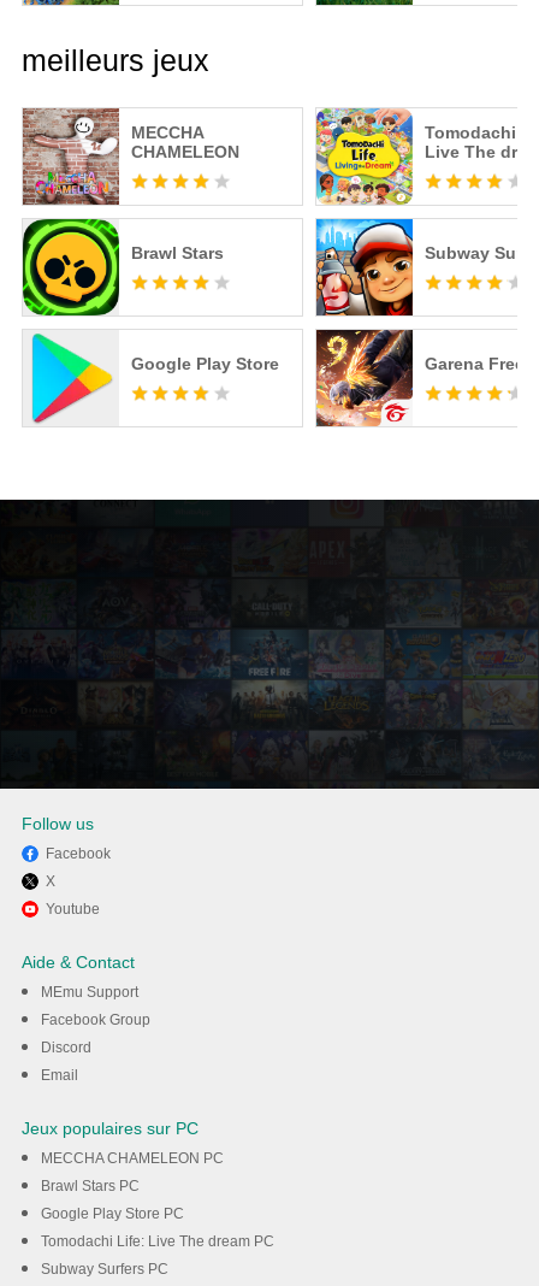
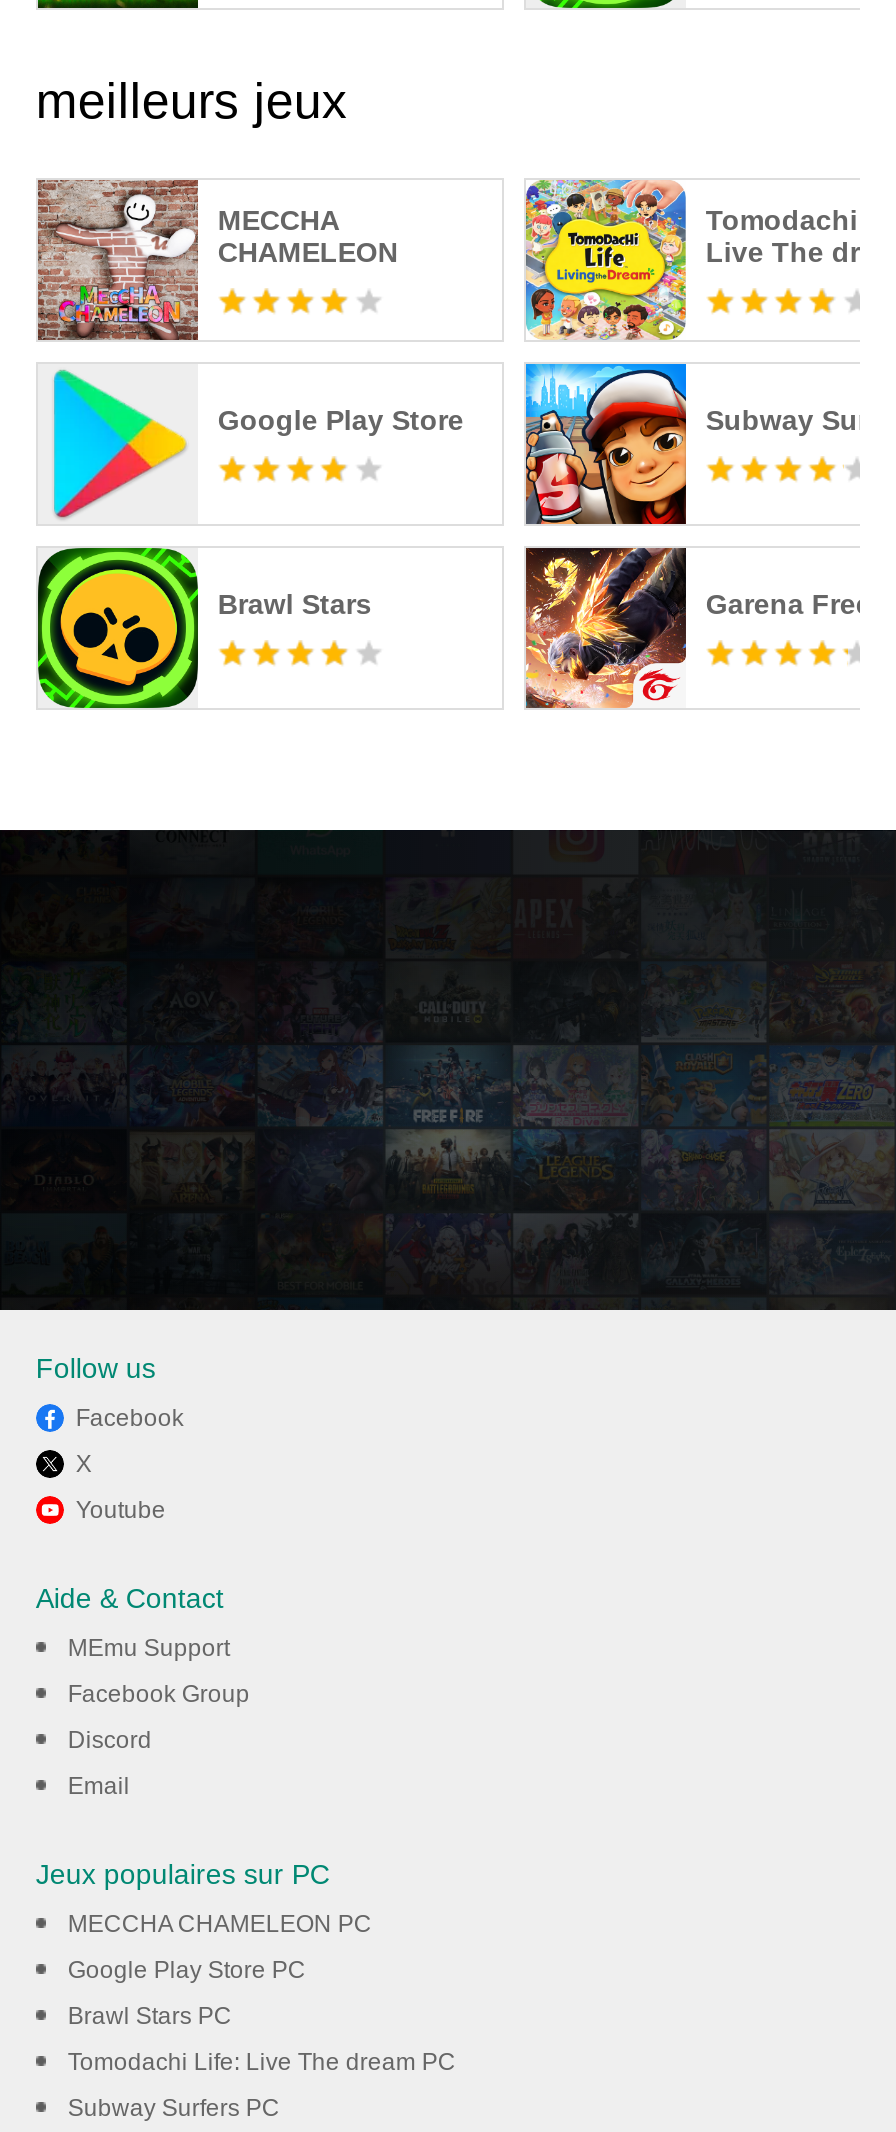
moved down: [image] | Brawl Stars

moved up: [image] | Google Play Store

moved down: Brawl Stars PC

moved up: Google Play Store PC
